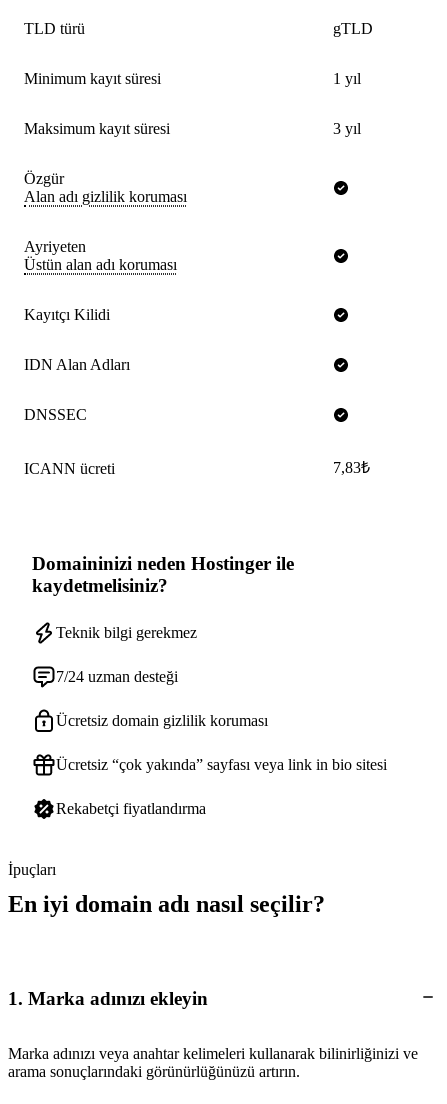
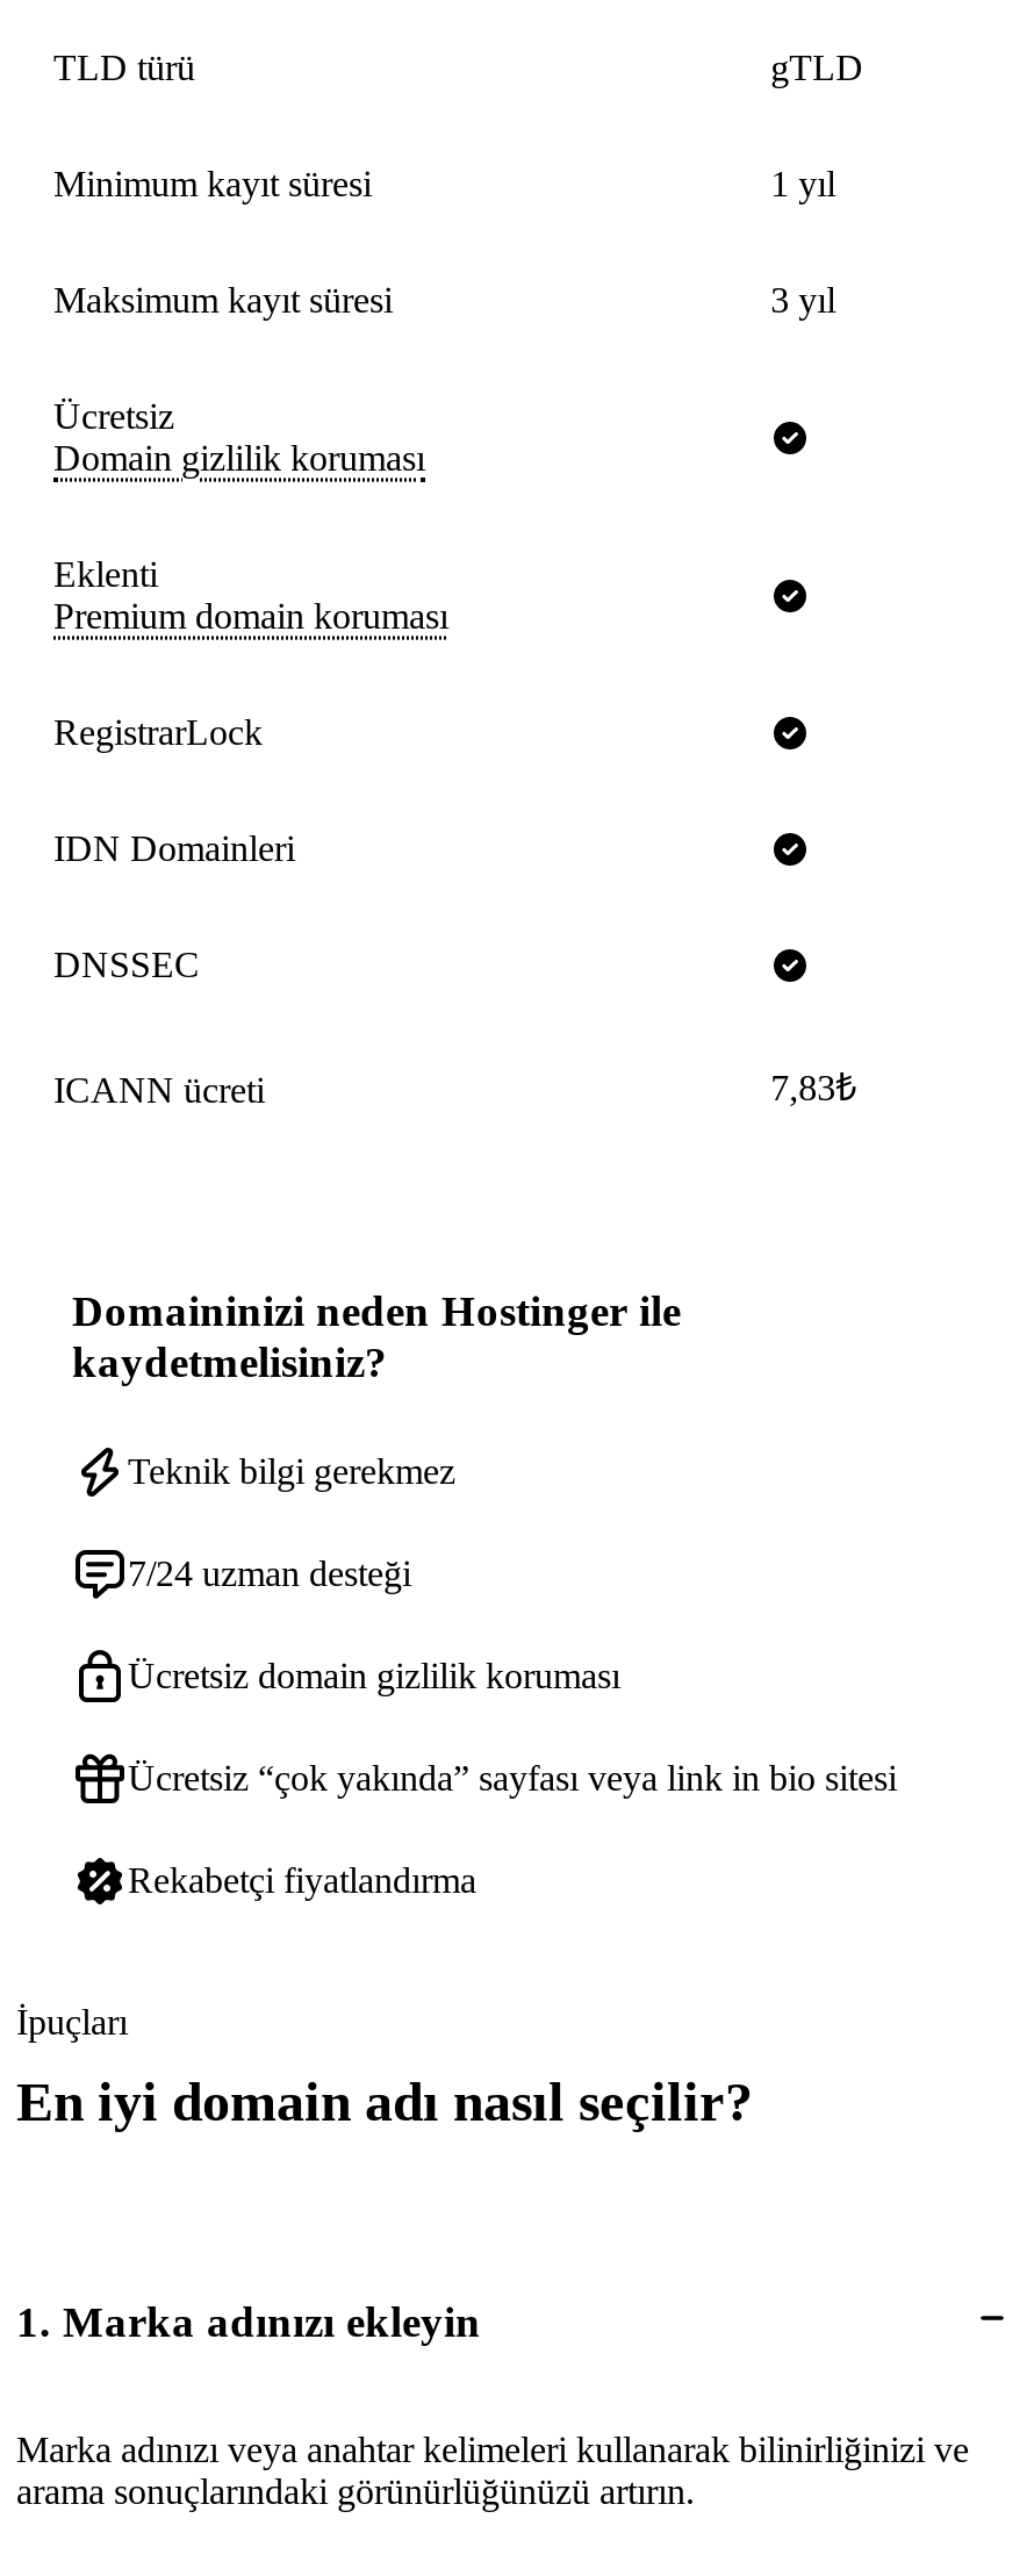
- Özgür
+ Ücretsiz

- Alan adı gizlilik koruması
+ Domain gizlilik koruması

- Ayriyeten
+ Eklenti

- Üstün alan adı koruması
+ Premium domain koruması

- Kayıtçı Kilidi
+ RegistrarLock

- IDN Alan Adları
+ IDN Domainleri
